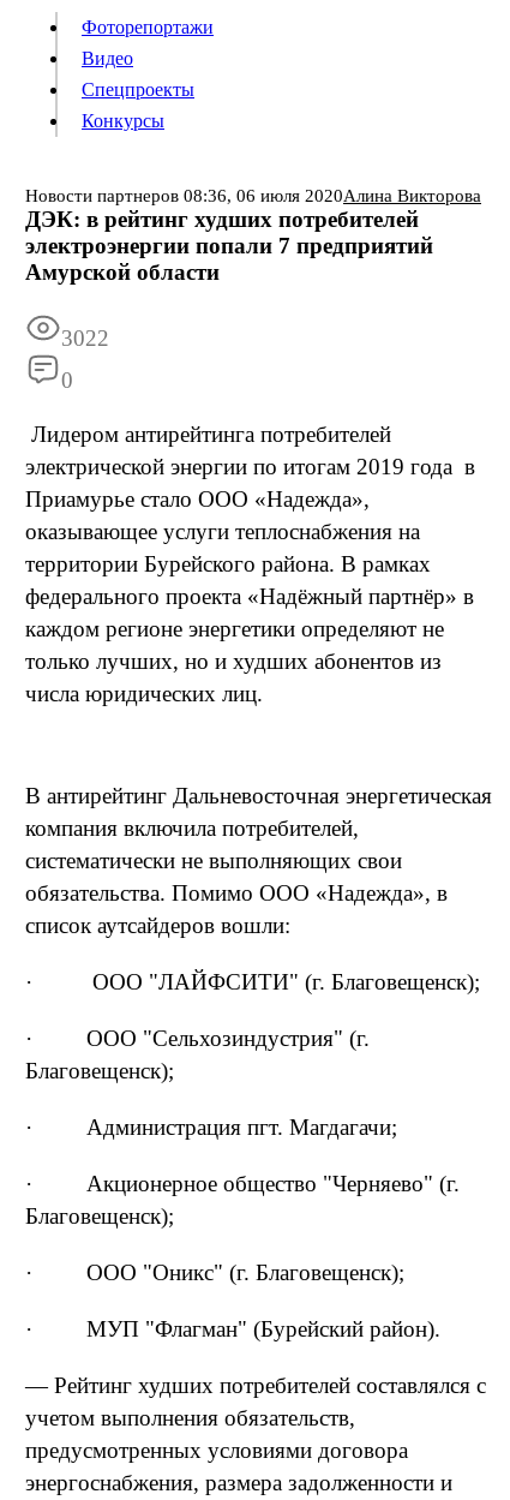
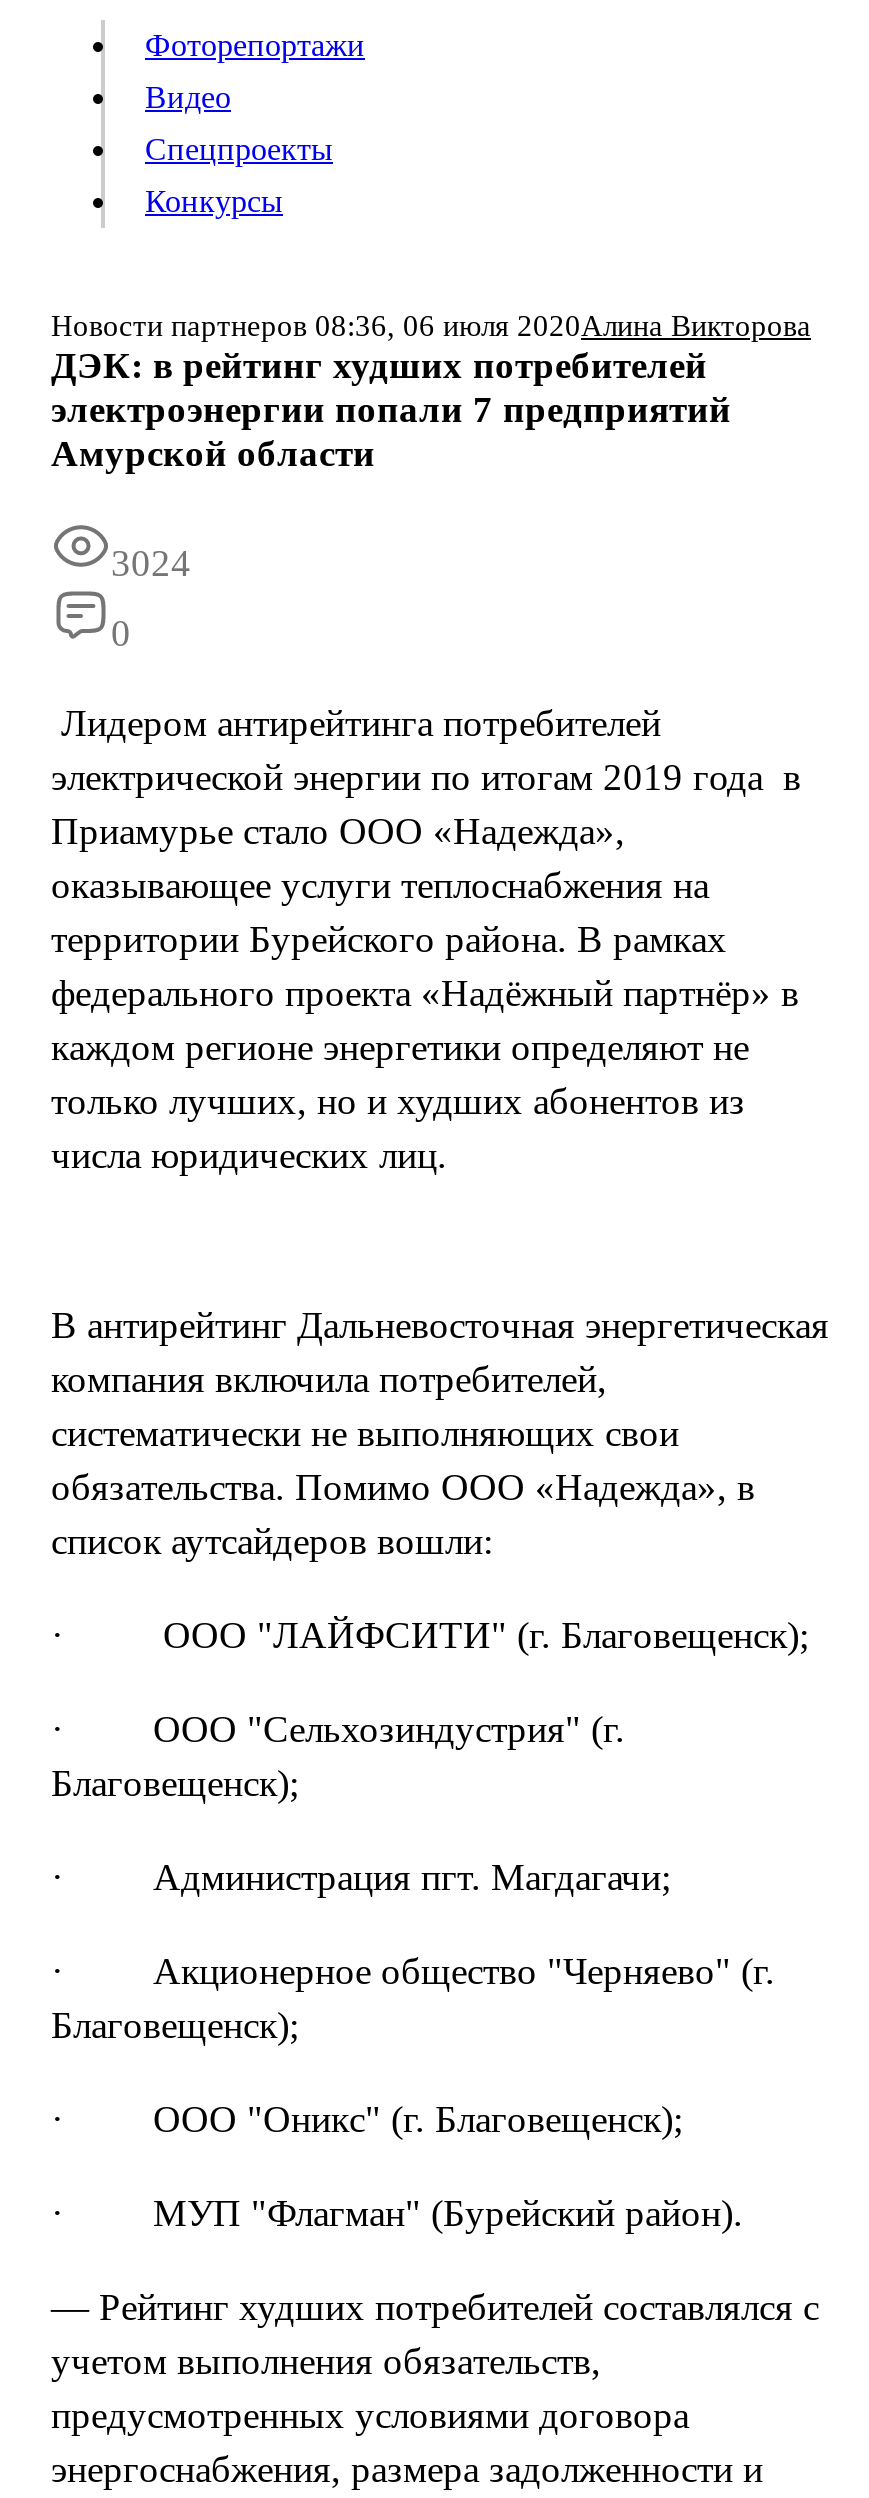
- 3022
+ 3024
